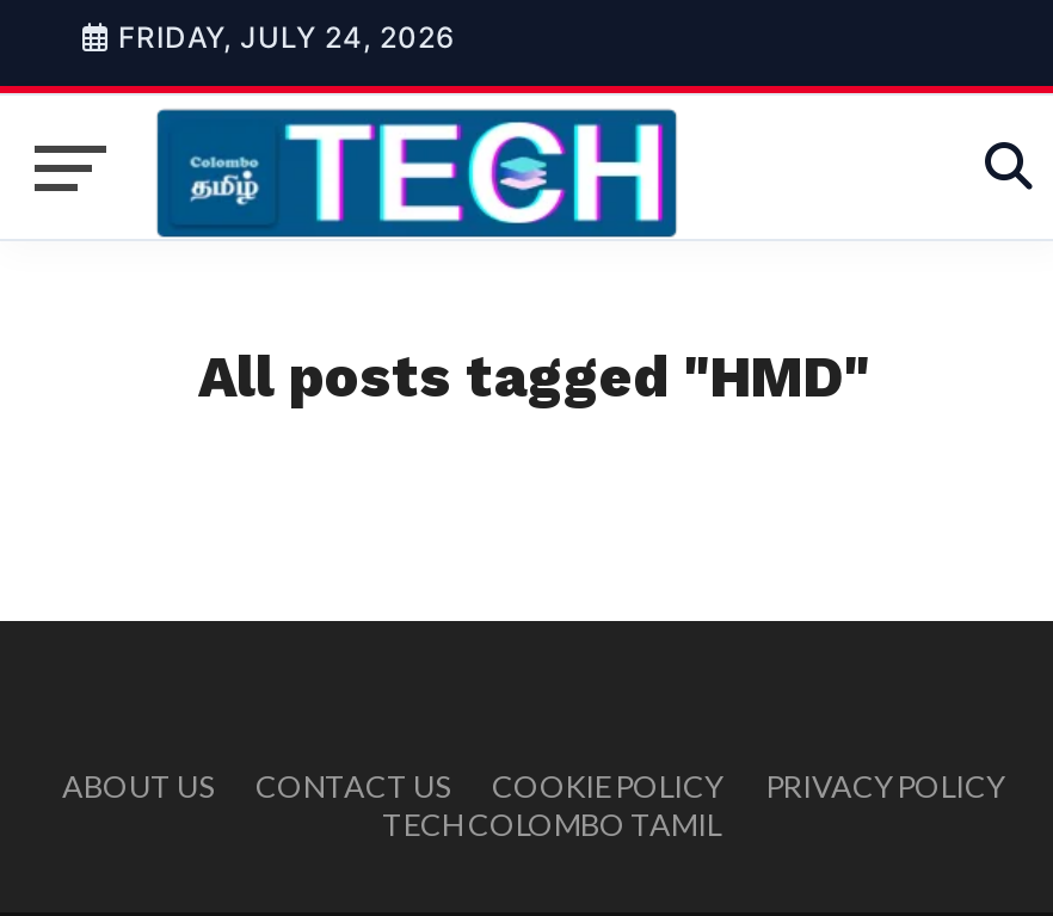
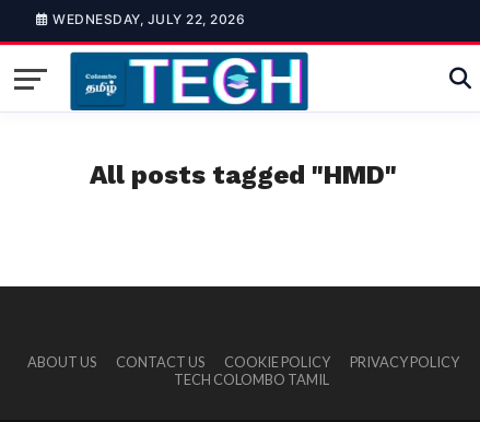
- FRIDAY, JULY 24, 2026
+ WEDNESDAY, JULY 22, 2026
